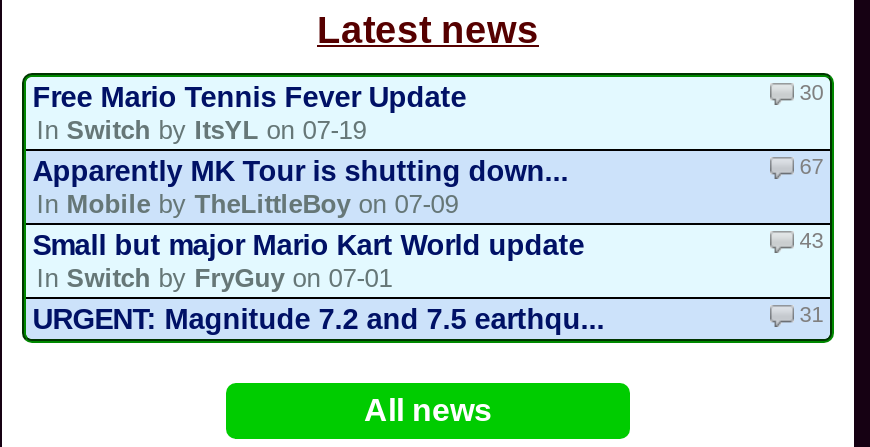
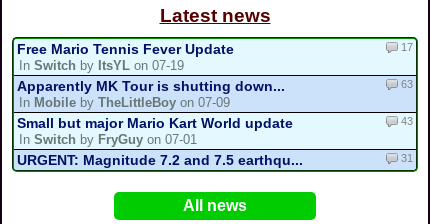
- 30
+ 17

- 67
+ 63
